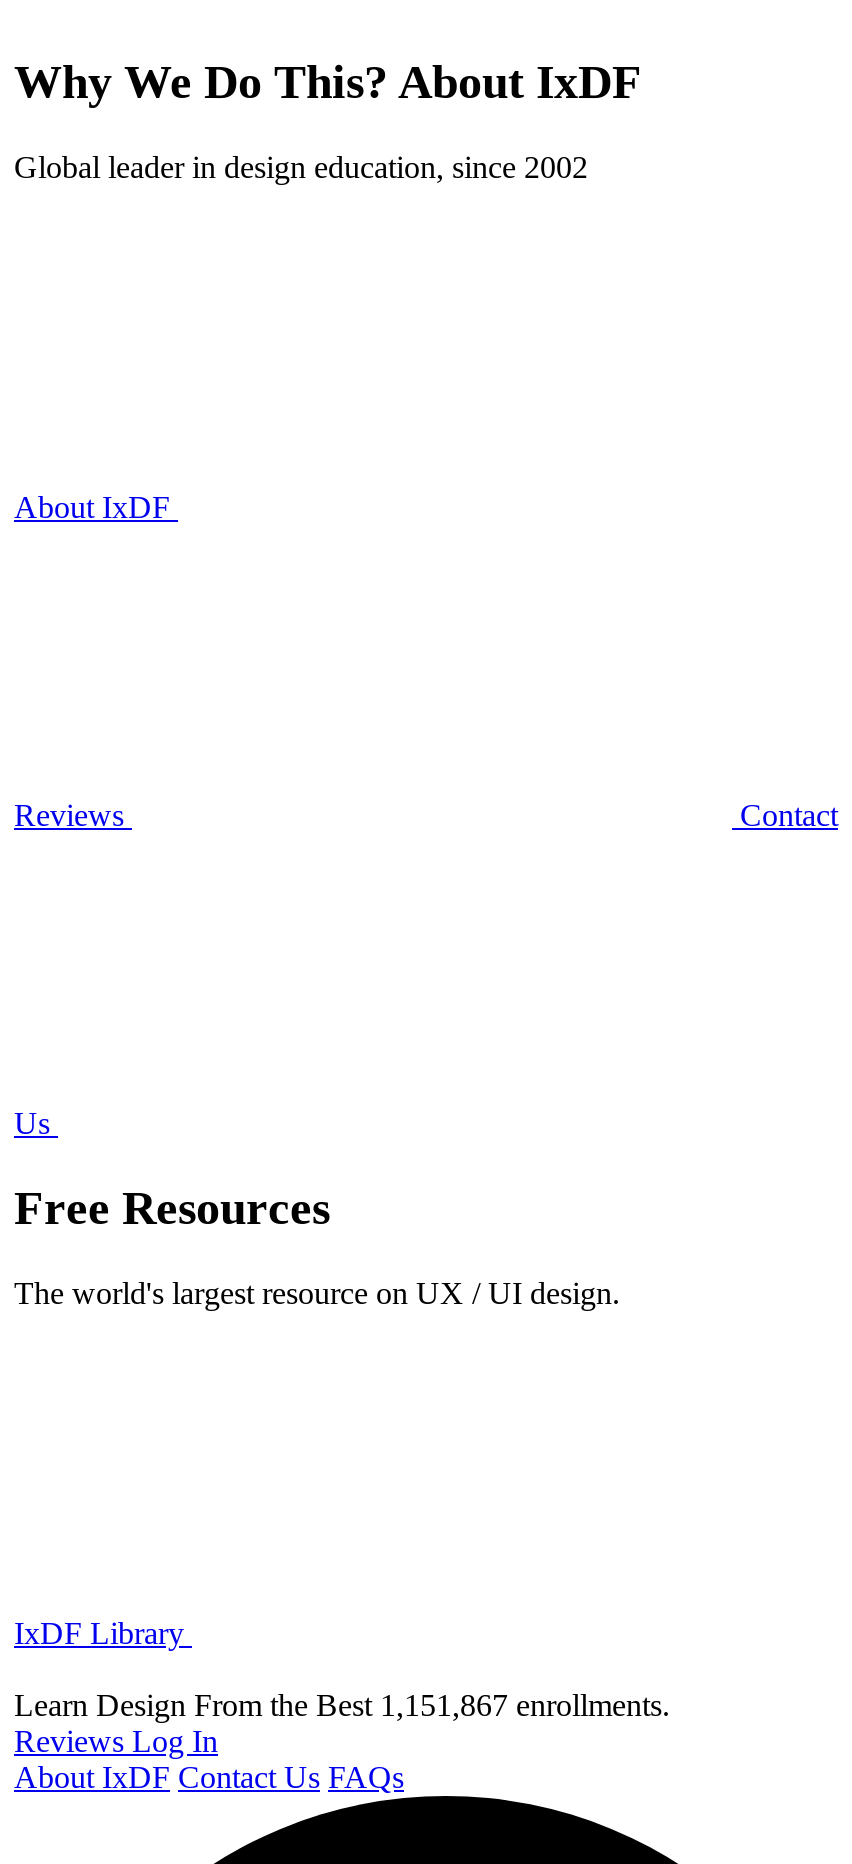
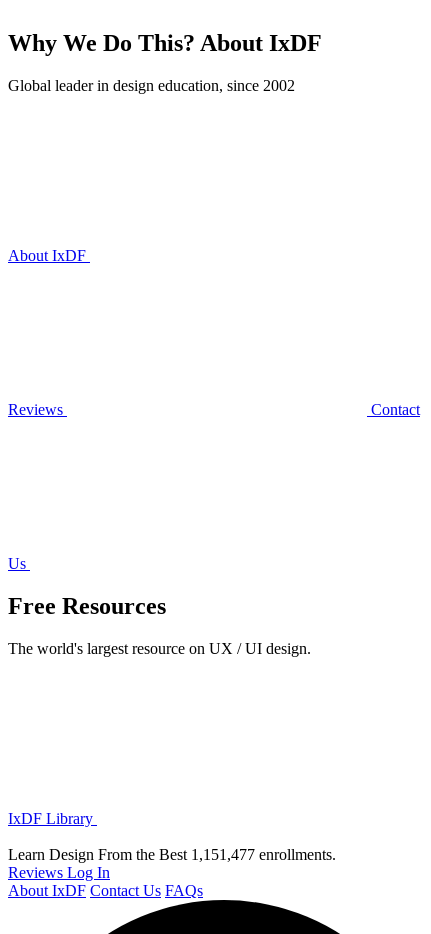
- Learn Design From the Best 1,151,867 enrollments.
+ Learn Design From the Best 1,151,477 enrollments.
